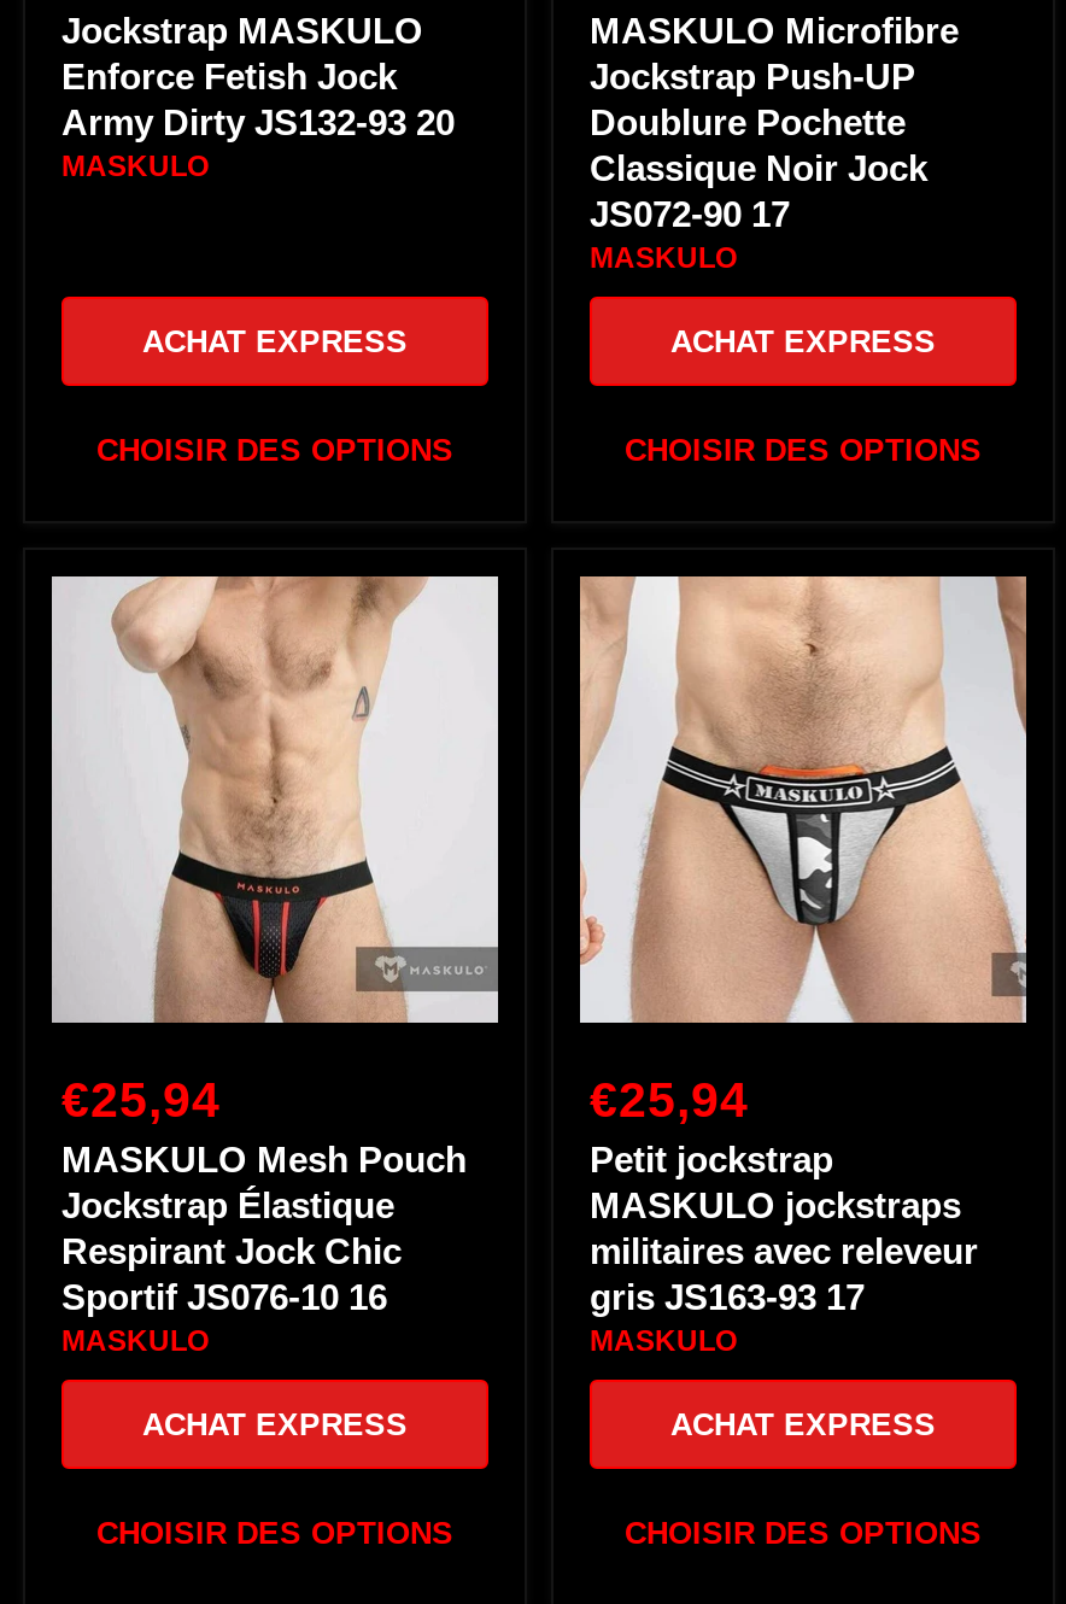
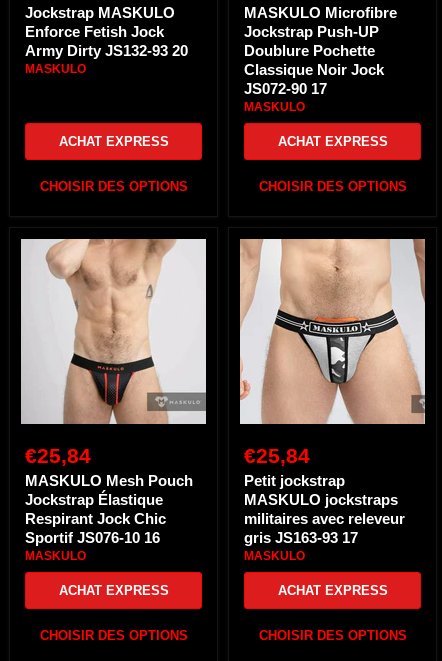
- €25,94
+ €25,84

- €25,94
+ €25,84
